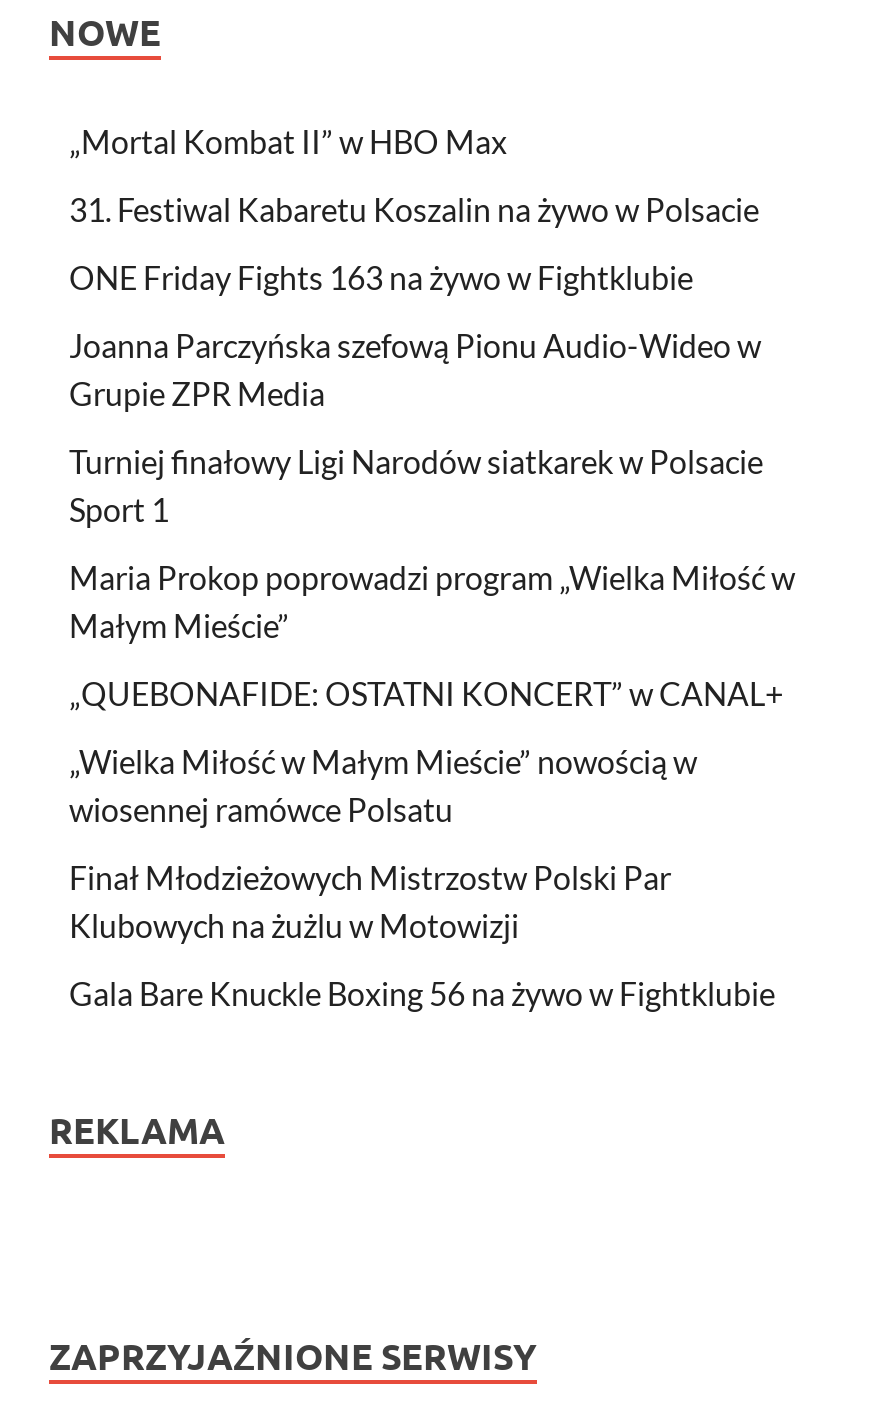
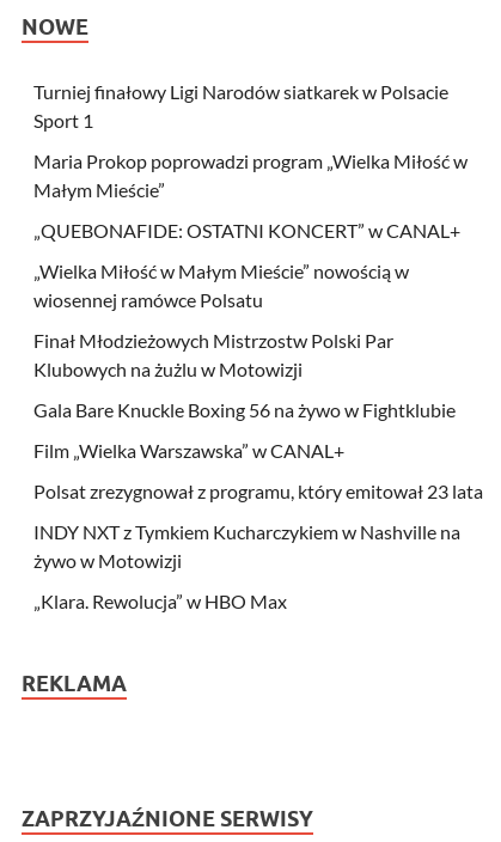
- „Mortal Kombat II” w HBO Max
- 31. Festiwal Kabaretu Koszalin na żywo w Polsacie
- ONE Friday Fights 163 na żywo w Fightklubie
- Joanna Parczyńska szefową Pionu Audio-Wideo w
- Grupie ZPR Media

moved up: Turniej finałowy Ligi Narodów siatkarek w Polsacie | Sport 1 | Maria Prokop poprowadzi program „Wielka Miłość w | ... | Klubowych na żużlu w Motowizji | Gala Bare Knuckle Boxing 56 na żywo w Fightklubie

+ Film „Wielka Warszawska” w CANAL+
+ Polsat zrezygnował z programu, który emitował 23 lata
+ INDY NXT z Tymkiem Kucharczykiem w Nashville na
+ żywo w Motowizji
+ „Klara. Rewolucja” w HBO Max
